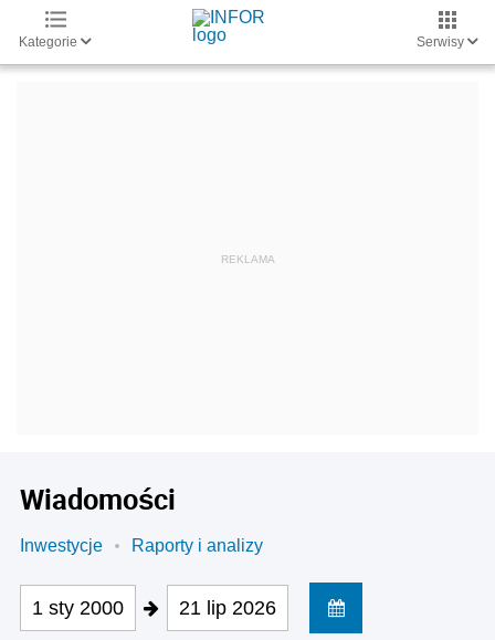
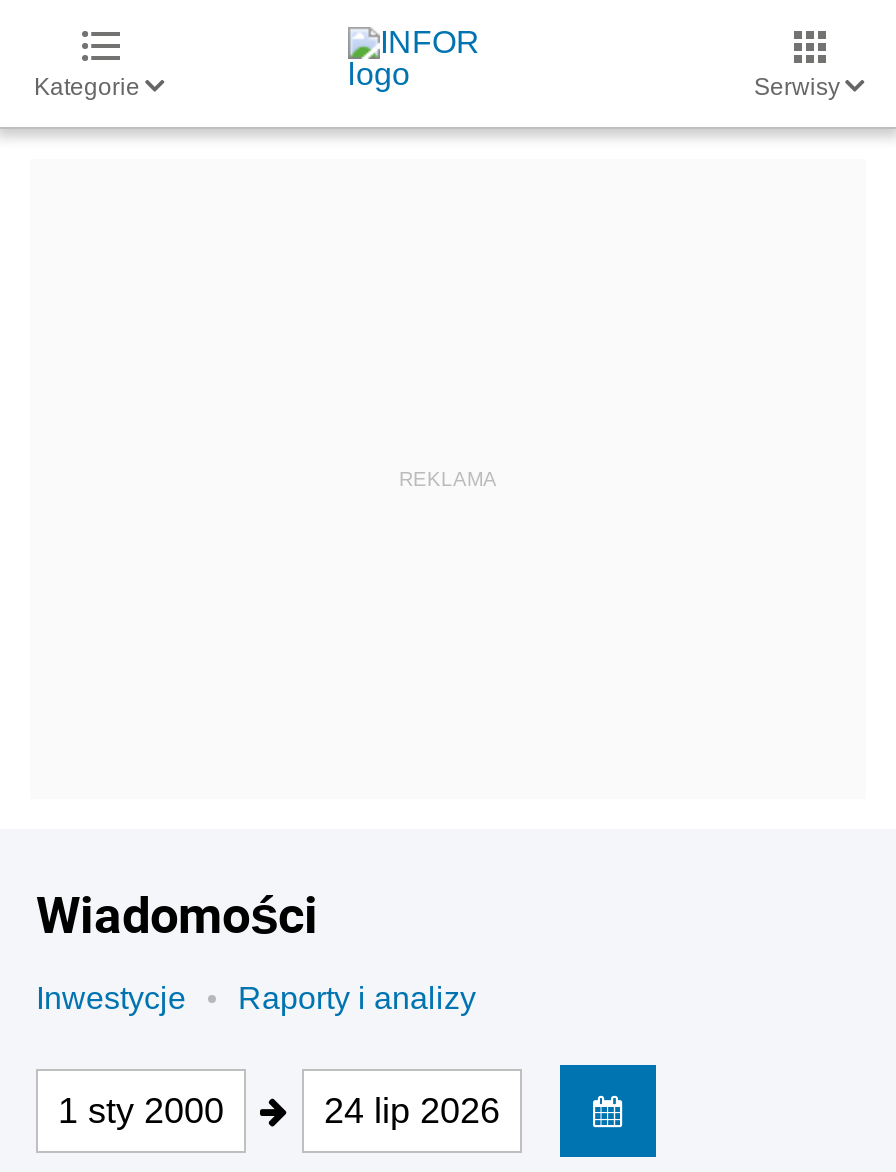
- 21 lip 2026
+ 24 lip 2026
